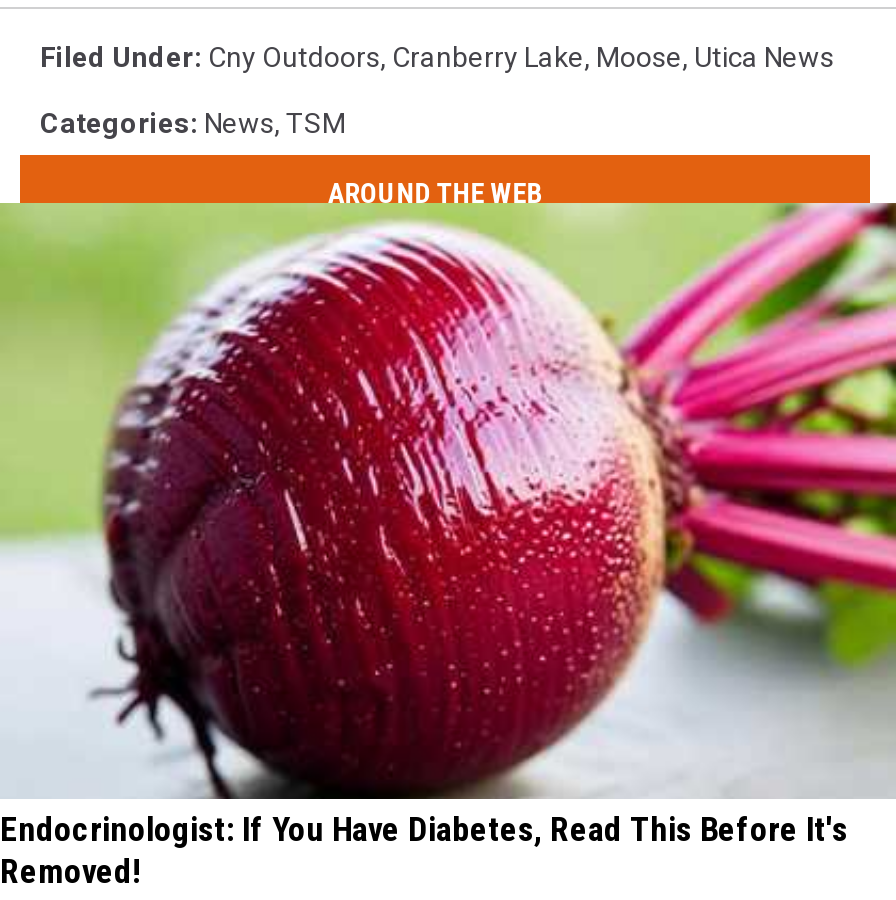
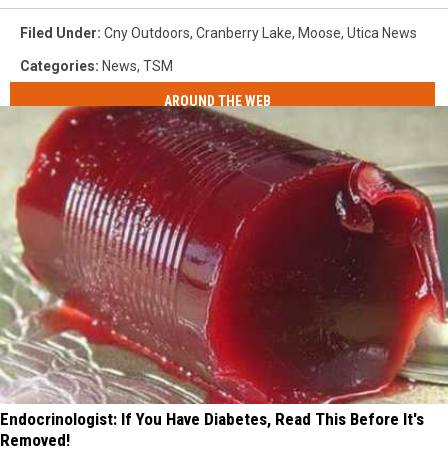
- [image]
+ [image]
